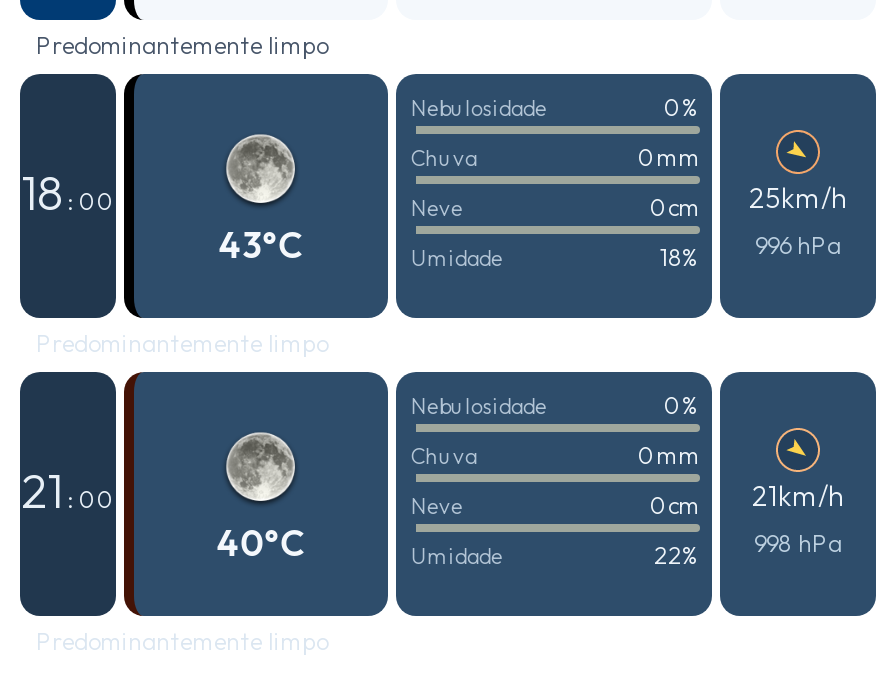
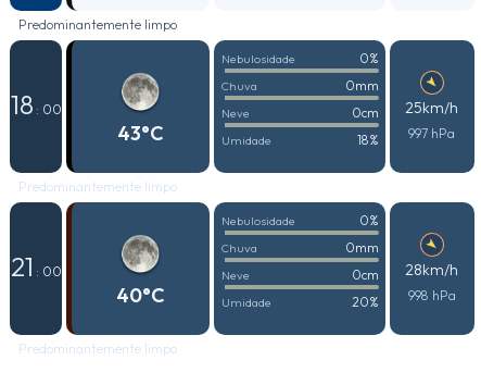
- 18% 996 hPa
+ 18% 997 hPa

- 21km/h
+ 28km/h

- 22% 998 hPa
+ 20% 998 hPa
